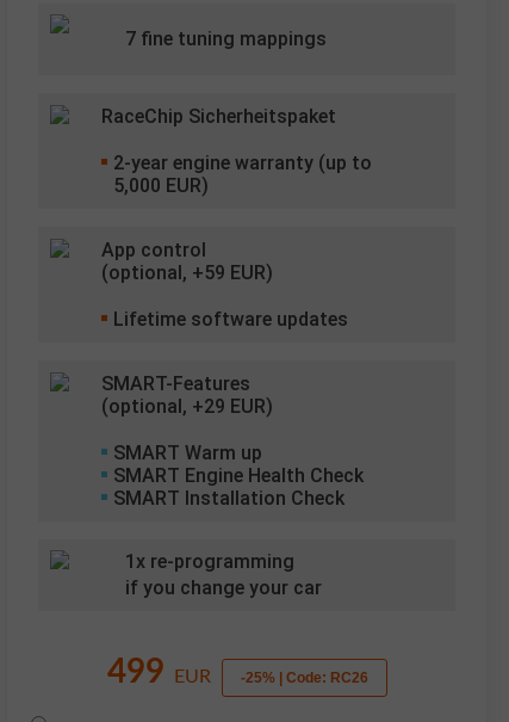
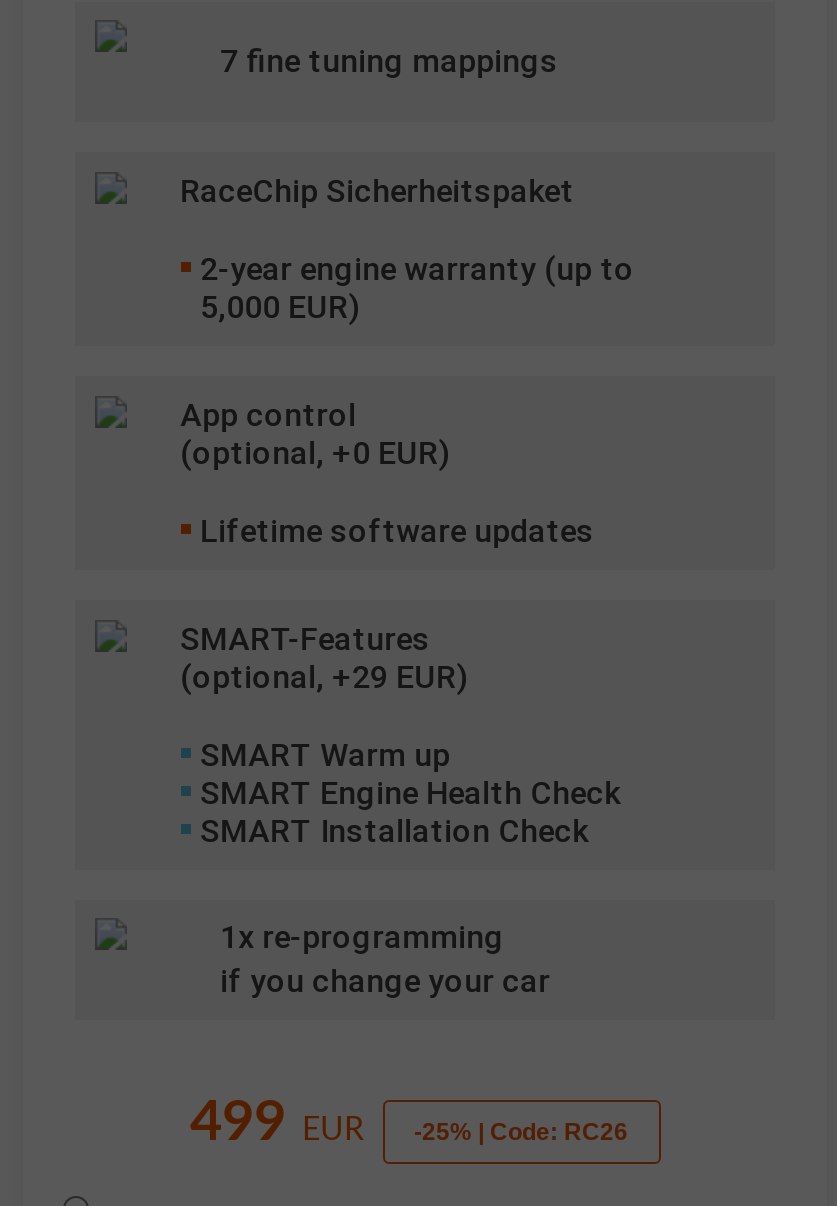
- (optional, +59 EUR)
+ (optional, +0 EUR)
